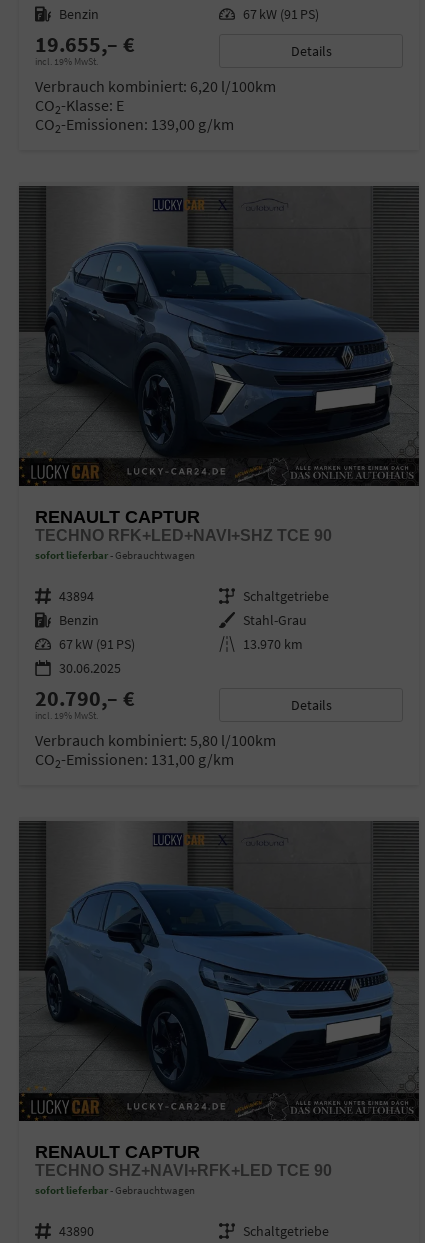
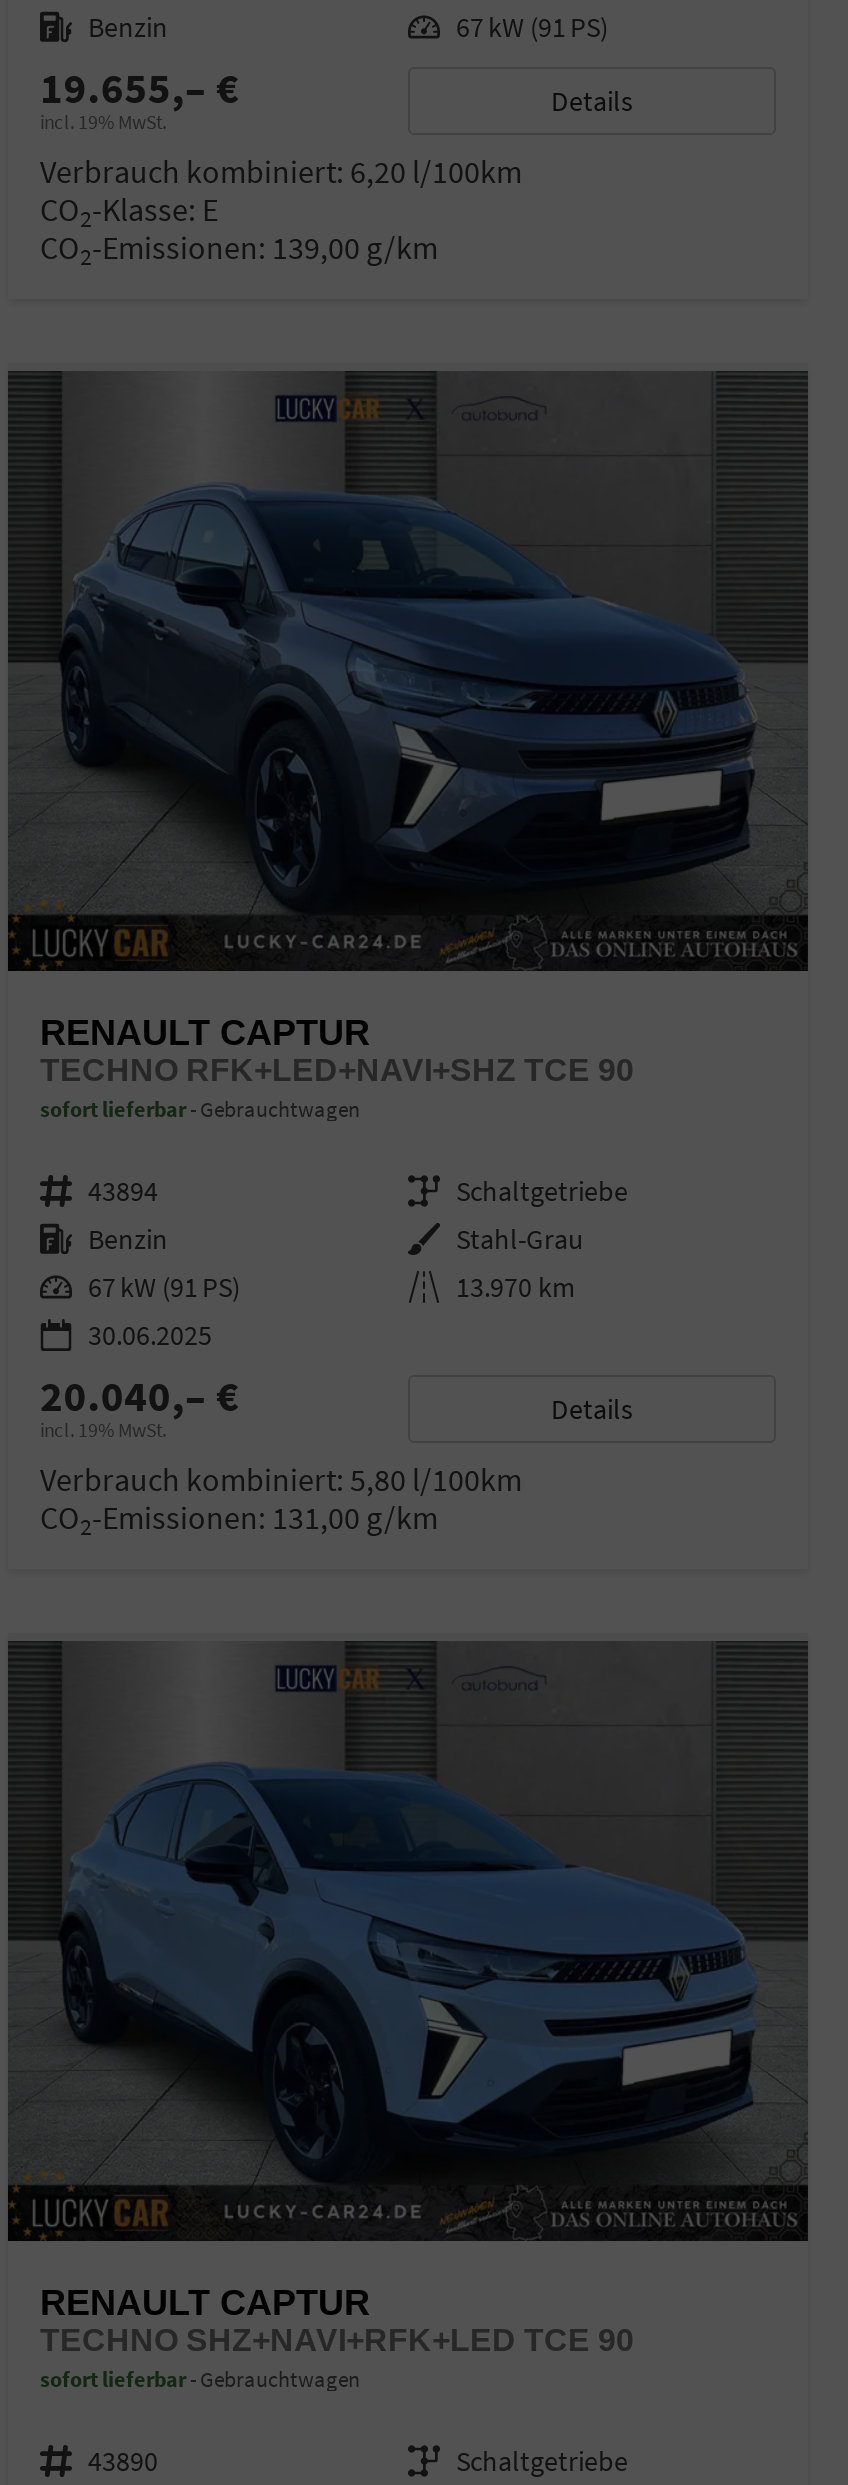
- 20.790,– €
+ 20.040,– €
